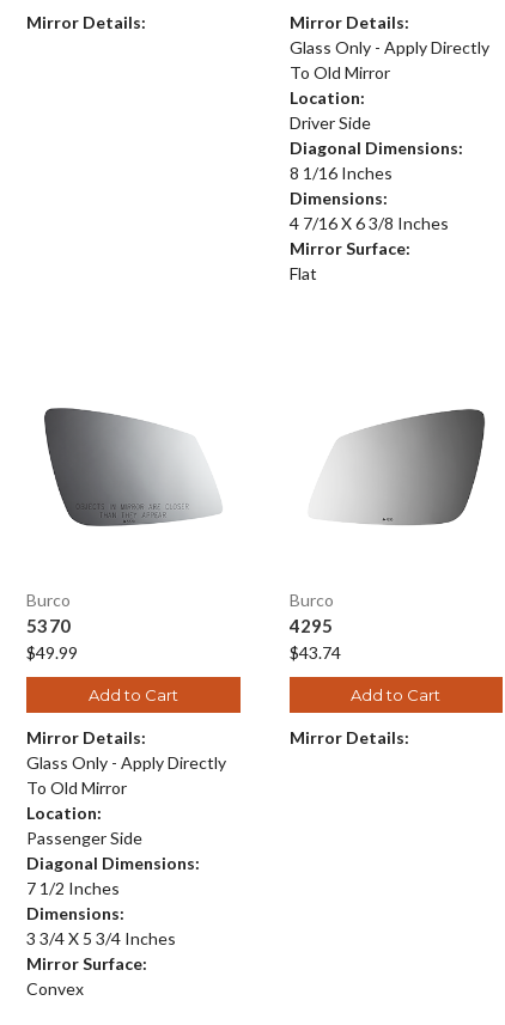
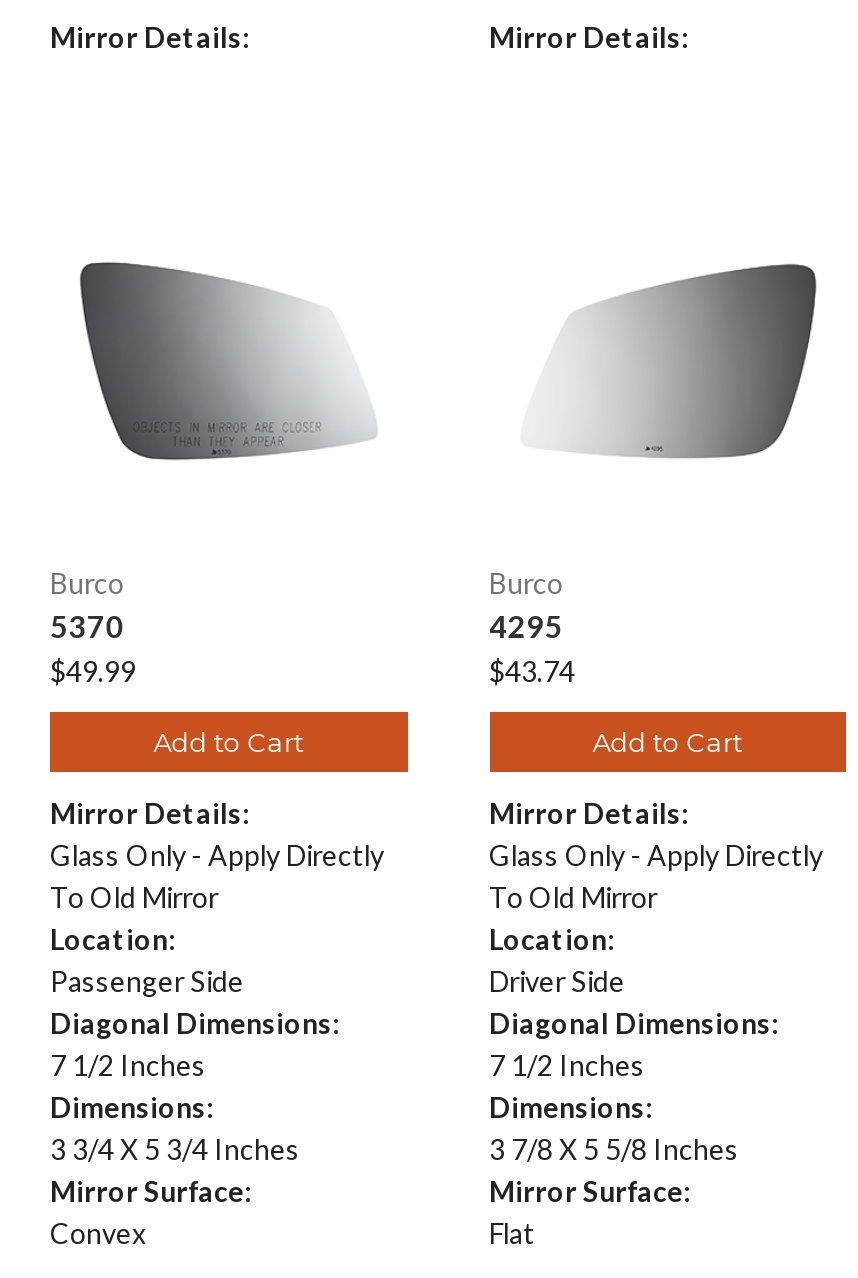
- Glass Only - Apply Directly
- To Old Mirror
- Location:
- Driver Side
- Diagonal Dimensions:
- 8 1/16 Inches
- Dimensions:
- 4 7/16 X 6 3/8 Inches
- Mirror Surface:
- Flat

+ Glass Only - Apply Directly
+ To Old Mirror
+ Location:
+ Driver Side
+ Diagonal Dimensions:
+ 7 1/2 Inches
+ Dimensions:
+ 3 7/8 X 5 5/8 Inches
+ Mirror Surface:
+ Flat
